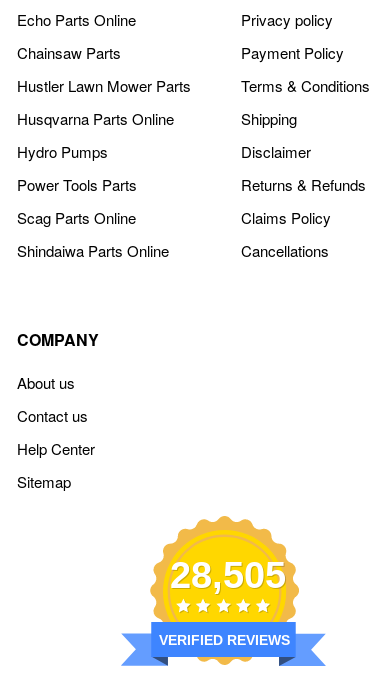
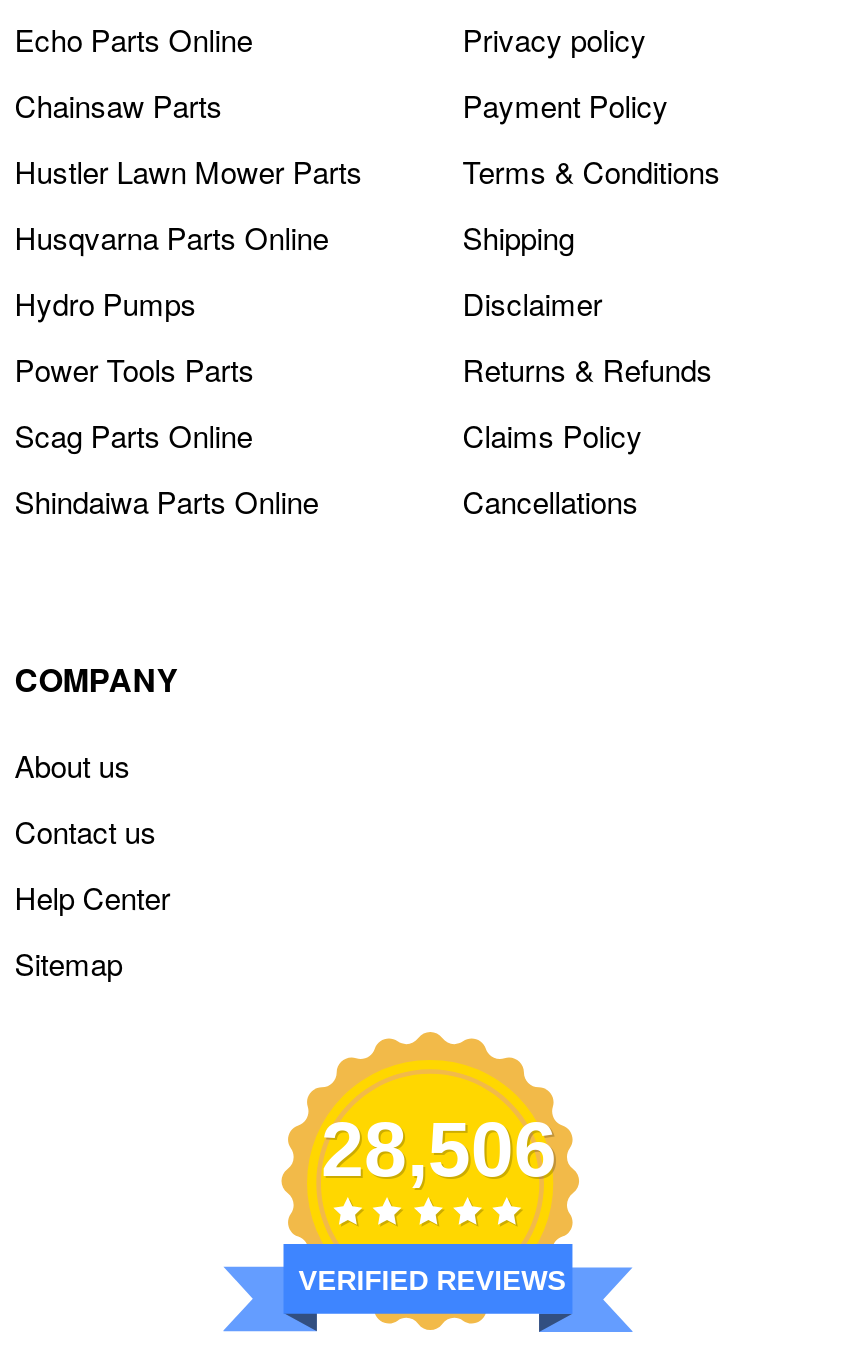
- 28,505
+ 28,506
